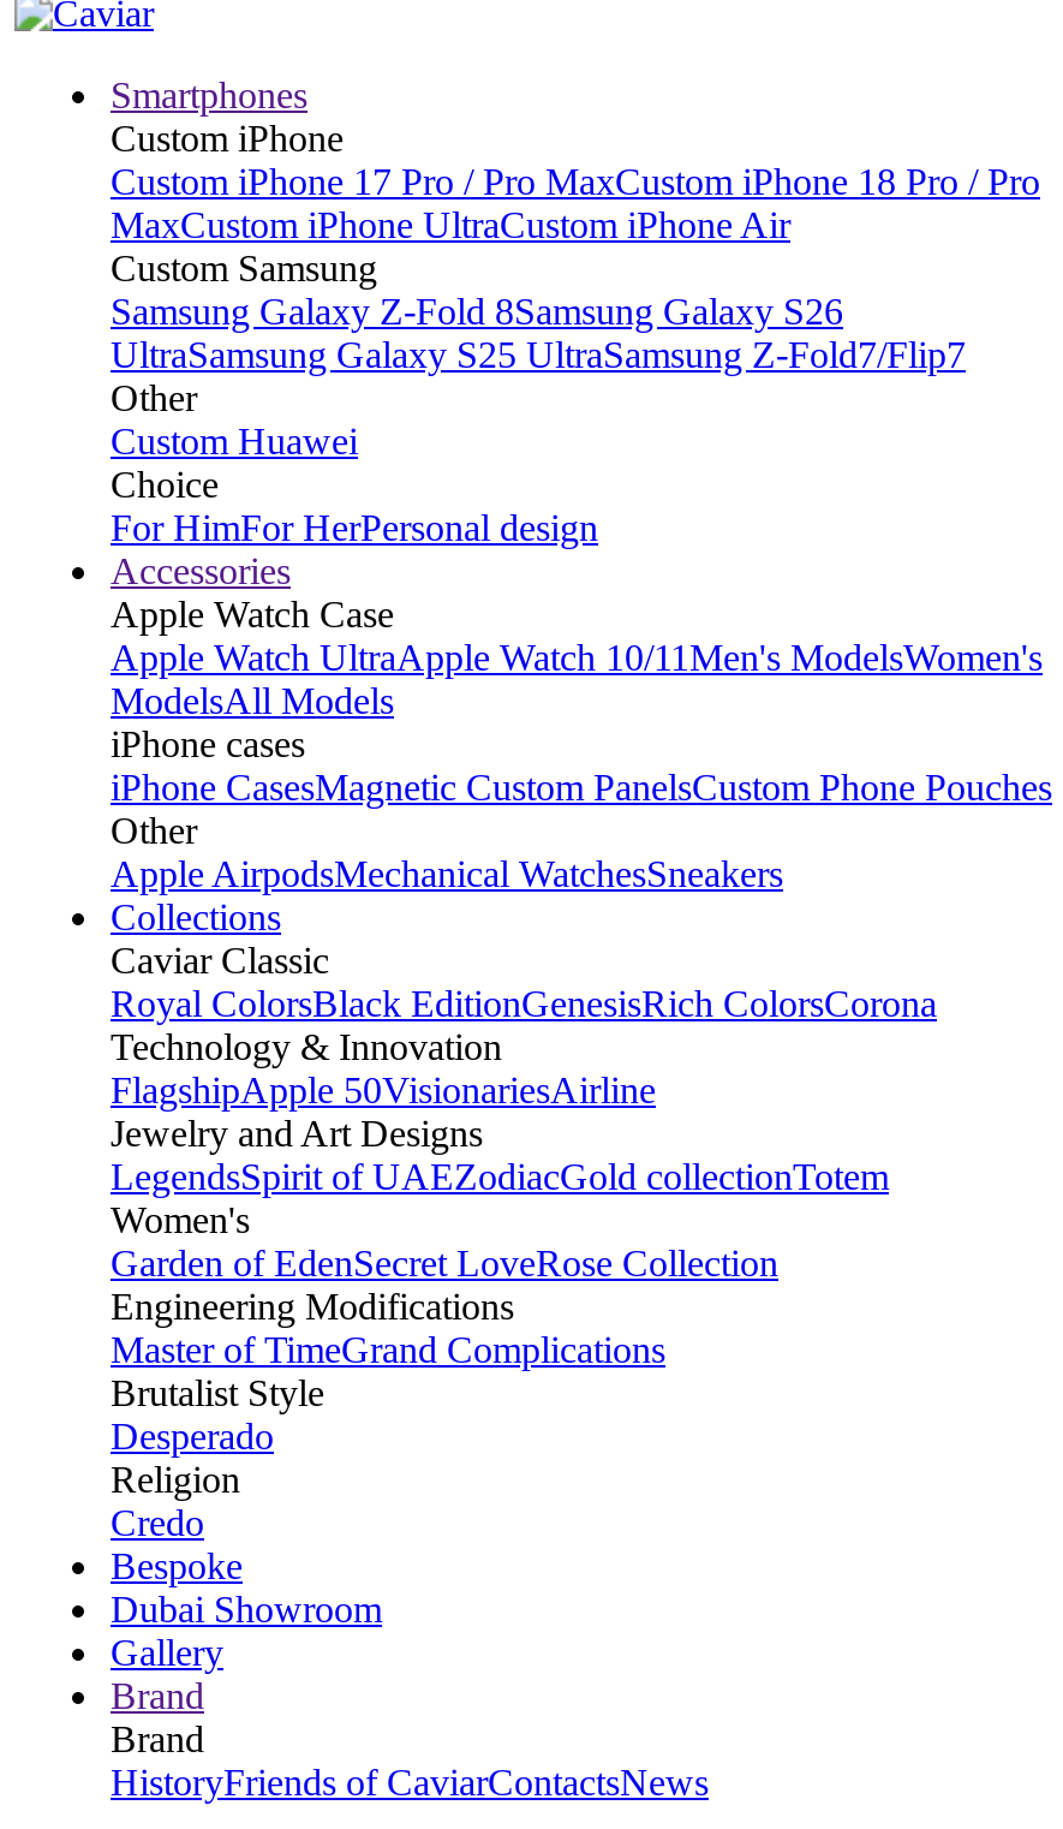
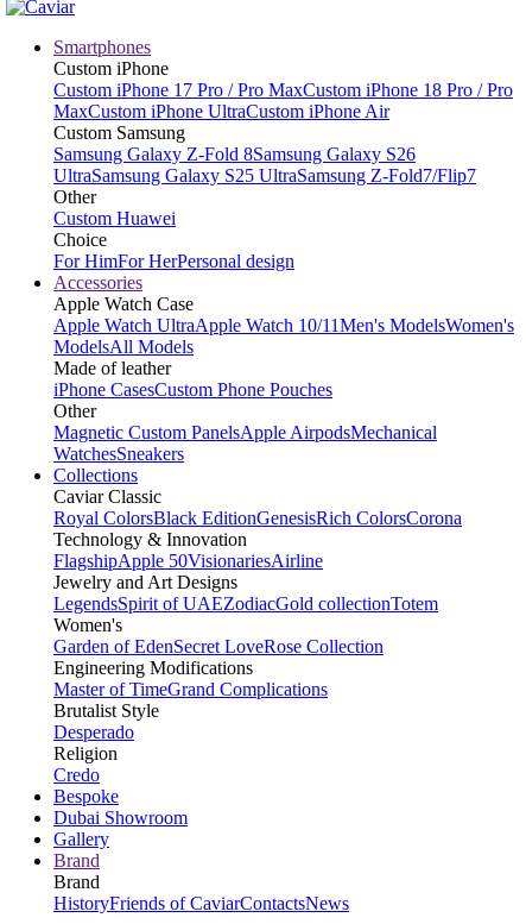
- iPhone cases
- iPhone CasesMagnetic Custom PanelsCustom Phone Pouches
+ Made of leather
+ iPhone CasesCustom Phone Pouches

- Apple AirpodsMechanical WatchesSneakers
+ Magnetic Custom PanelsApple AirpodsMechanical
+ WatchesSneakers
